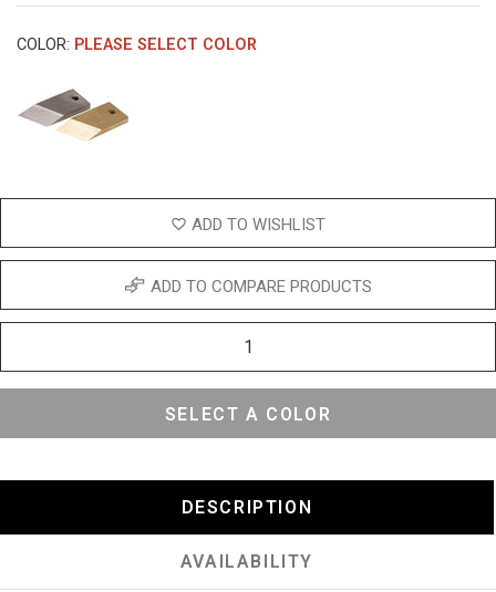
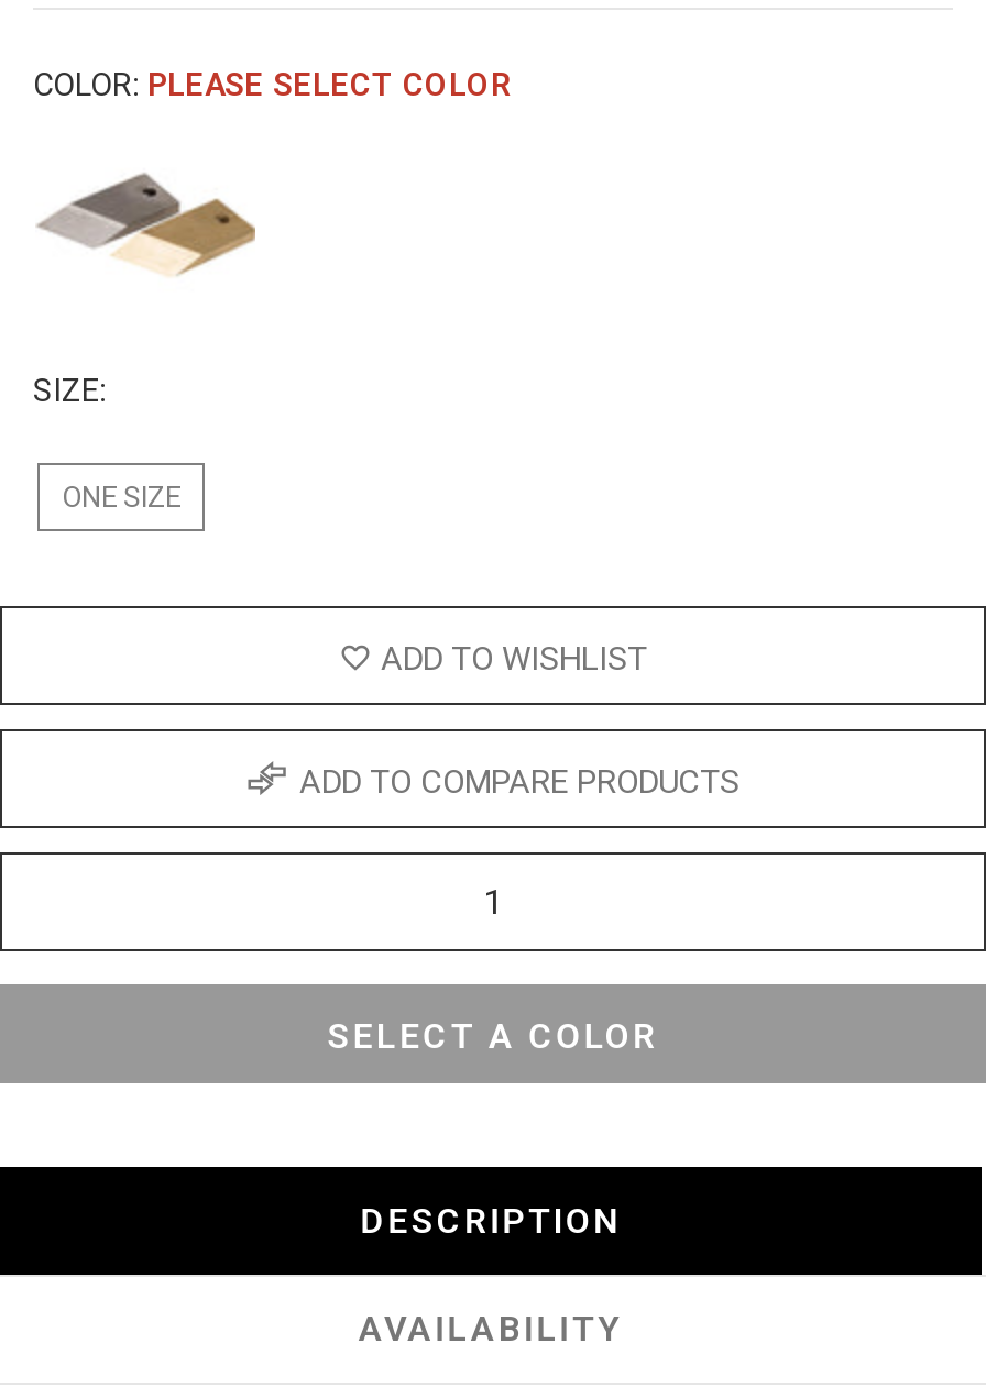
+ SIZE:
+ ONE SIZE
